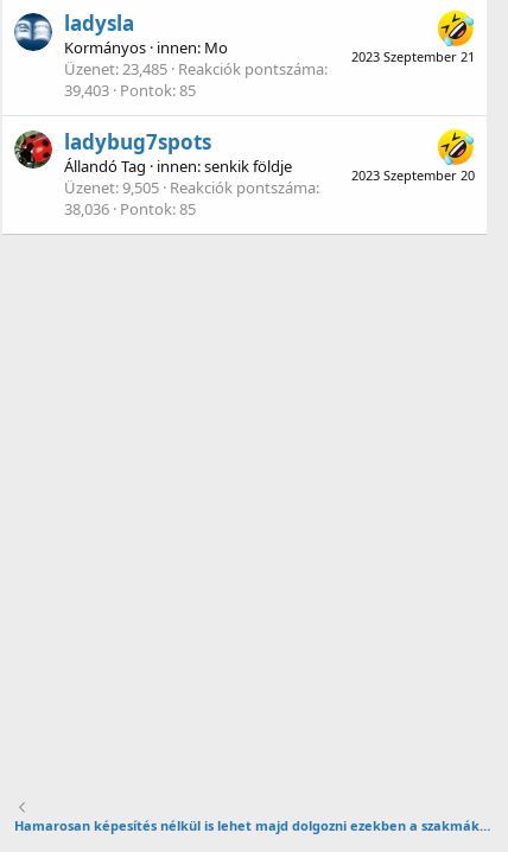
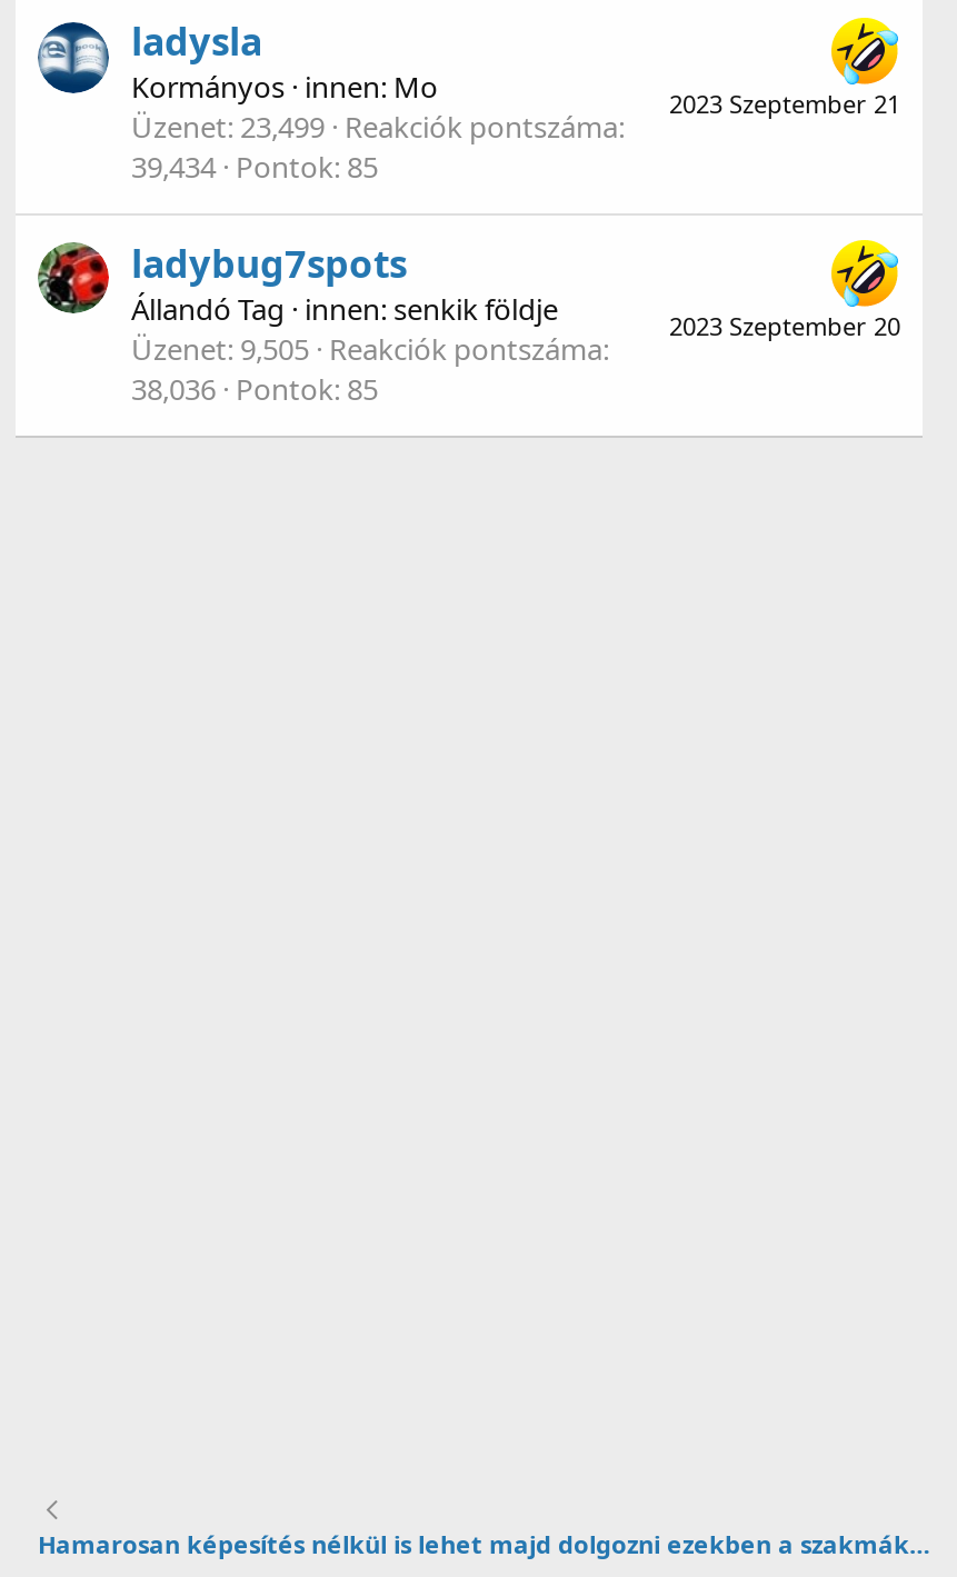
- Üzenet 23,485 Reakciók pontszáma
+ Üzenet 23,499 Reakciók pontszáma

- 39,403 Pontok 85
+ 39,434 Pontok 85
